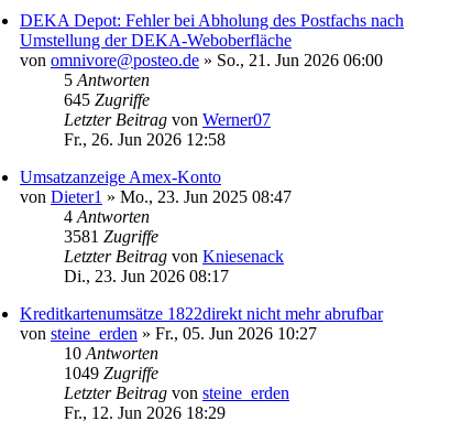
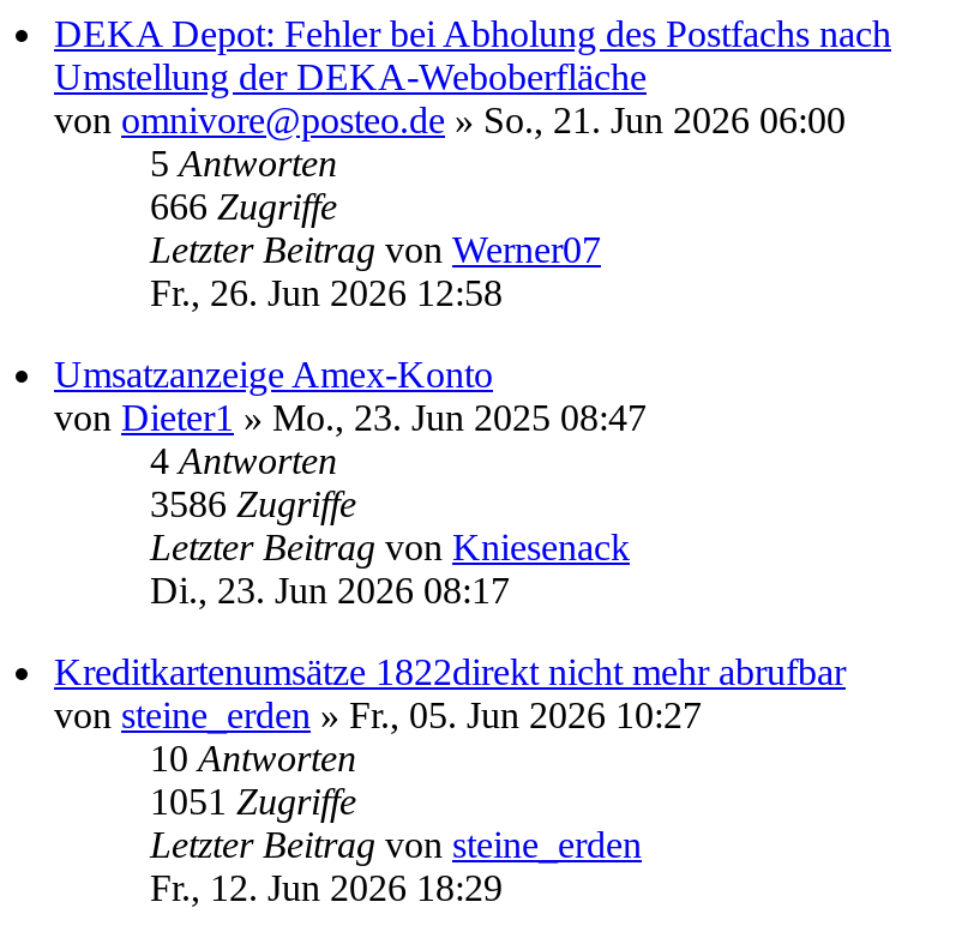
- 645 Zugriffe
+ 666 Zugriffe

- 3581 Zugriffe
+ 3586 Zugriffe

- 1049 Zugriffe
+ 1051 Zugriffe
